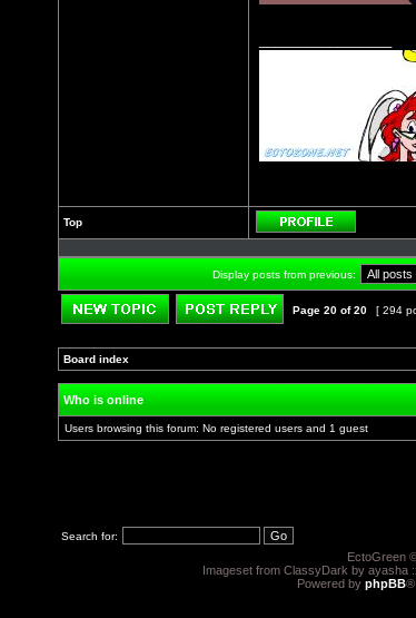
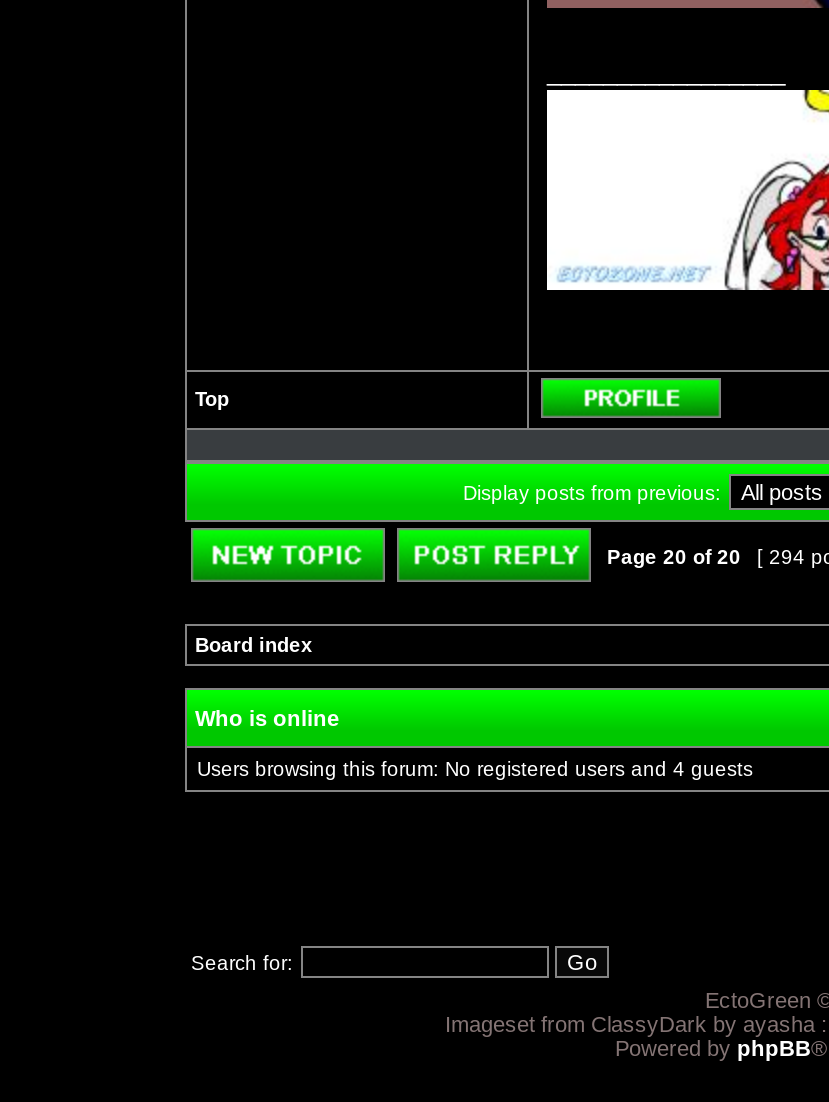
- Users browsing this forum: No registered users and 1 guest
+ Users browsing this forum: No registered users and 4 guests
